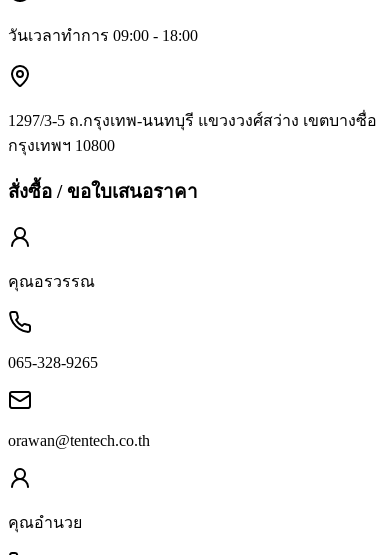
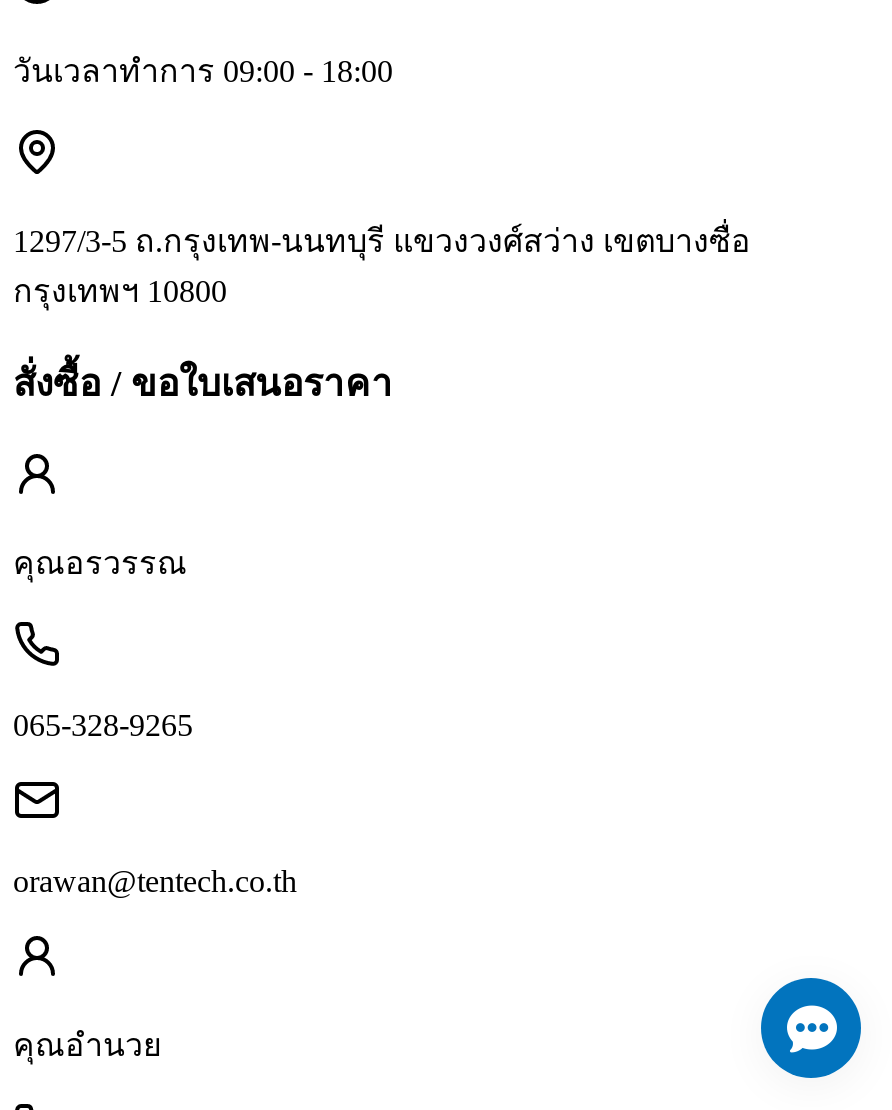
+ [image]
